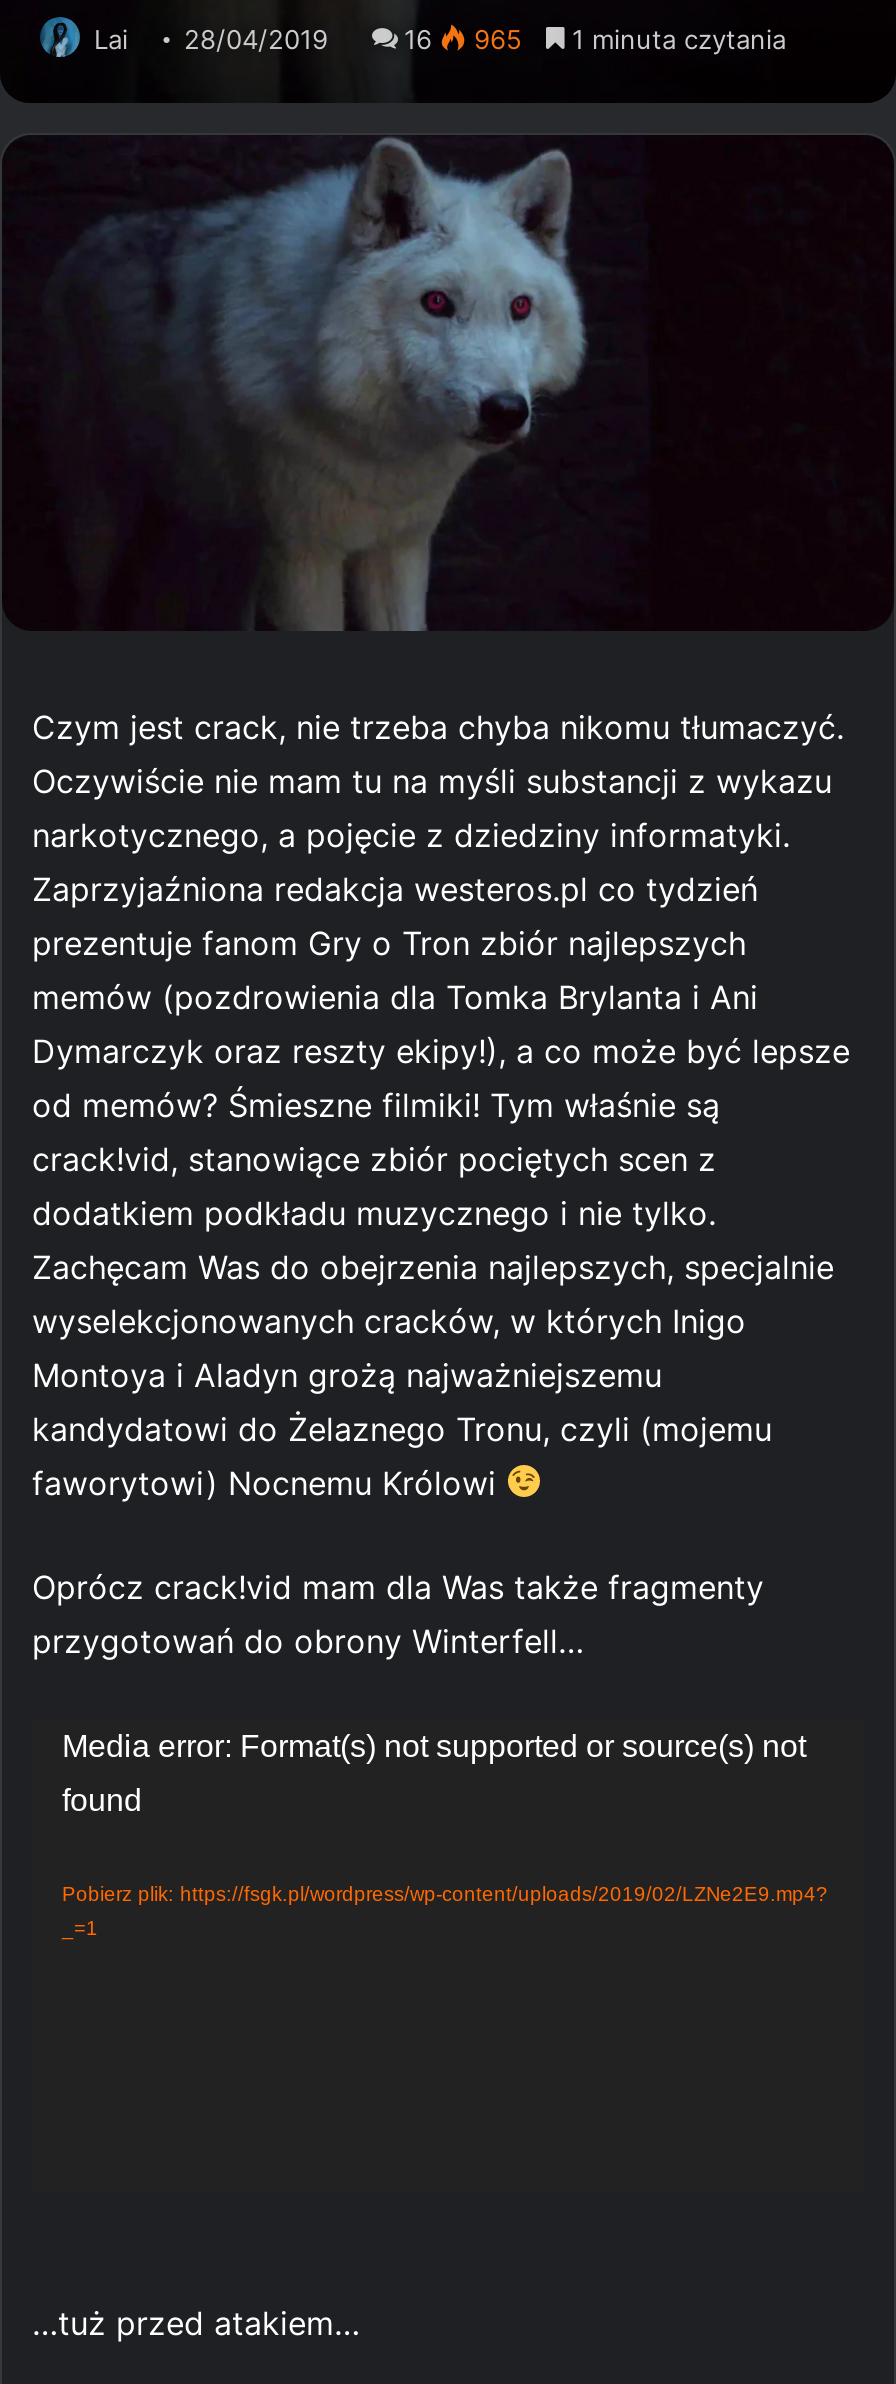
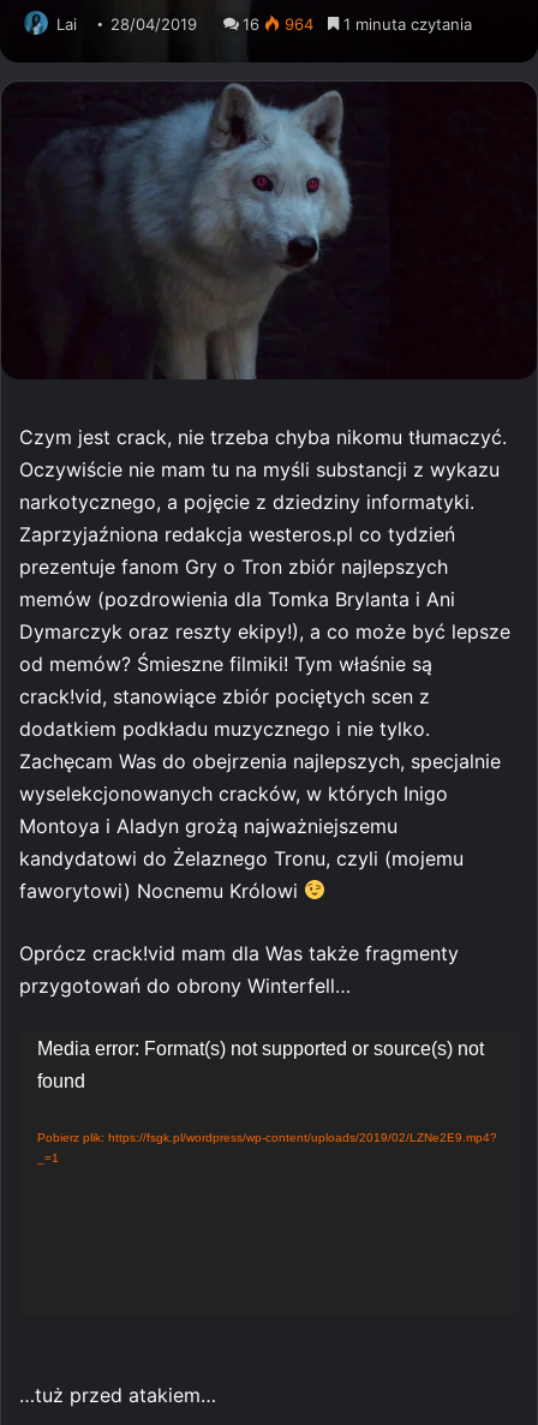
- 16 965 1 minuta czytania
+ 16 964 1 minuta czytania
